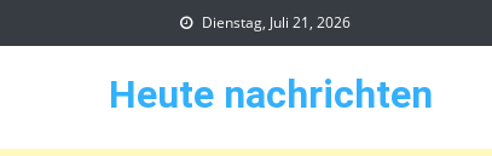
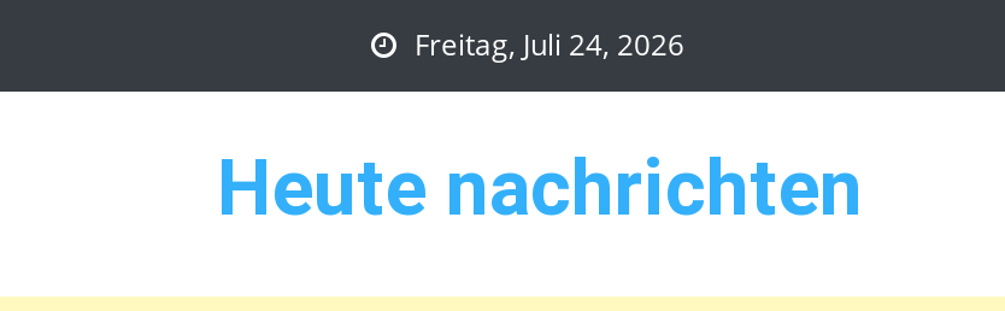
- Dienstag, Juli 21, 2026
+ Freitag, Juli 24, 2026
